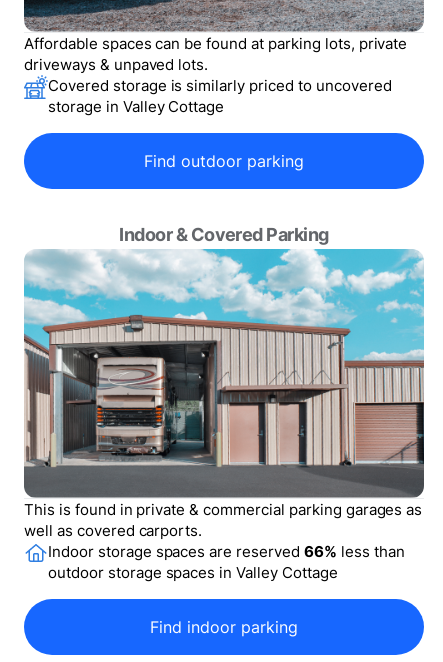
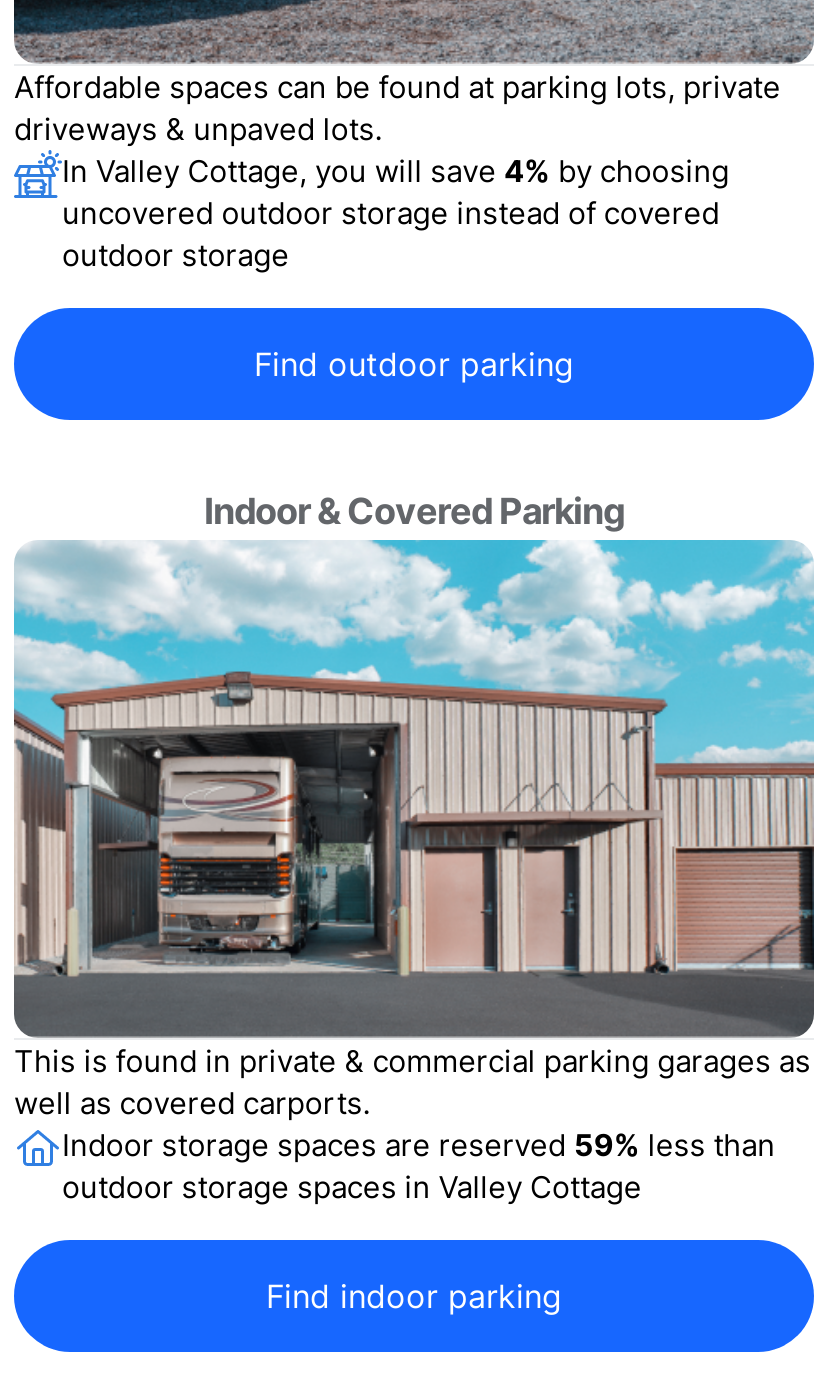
- Covered storage is similarly priced to uncovered
- storage in Valley Cottage
+ In Valley Cottage, you will save 4% by choosing
+ uncovered outdoor storage instead of covered
+ outdoor storage

- Indoor storage spaces are reserved 66% less than
+ Indoor storage spaces are reserved 59% less than
